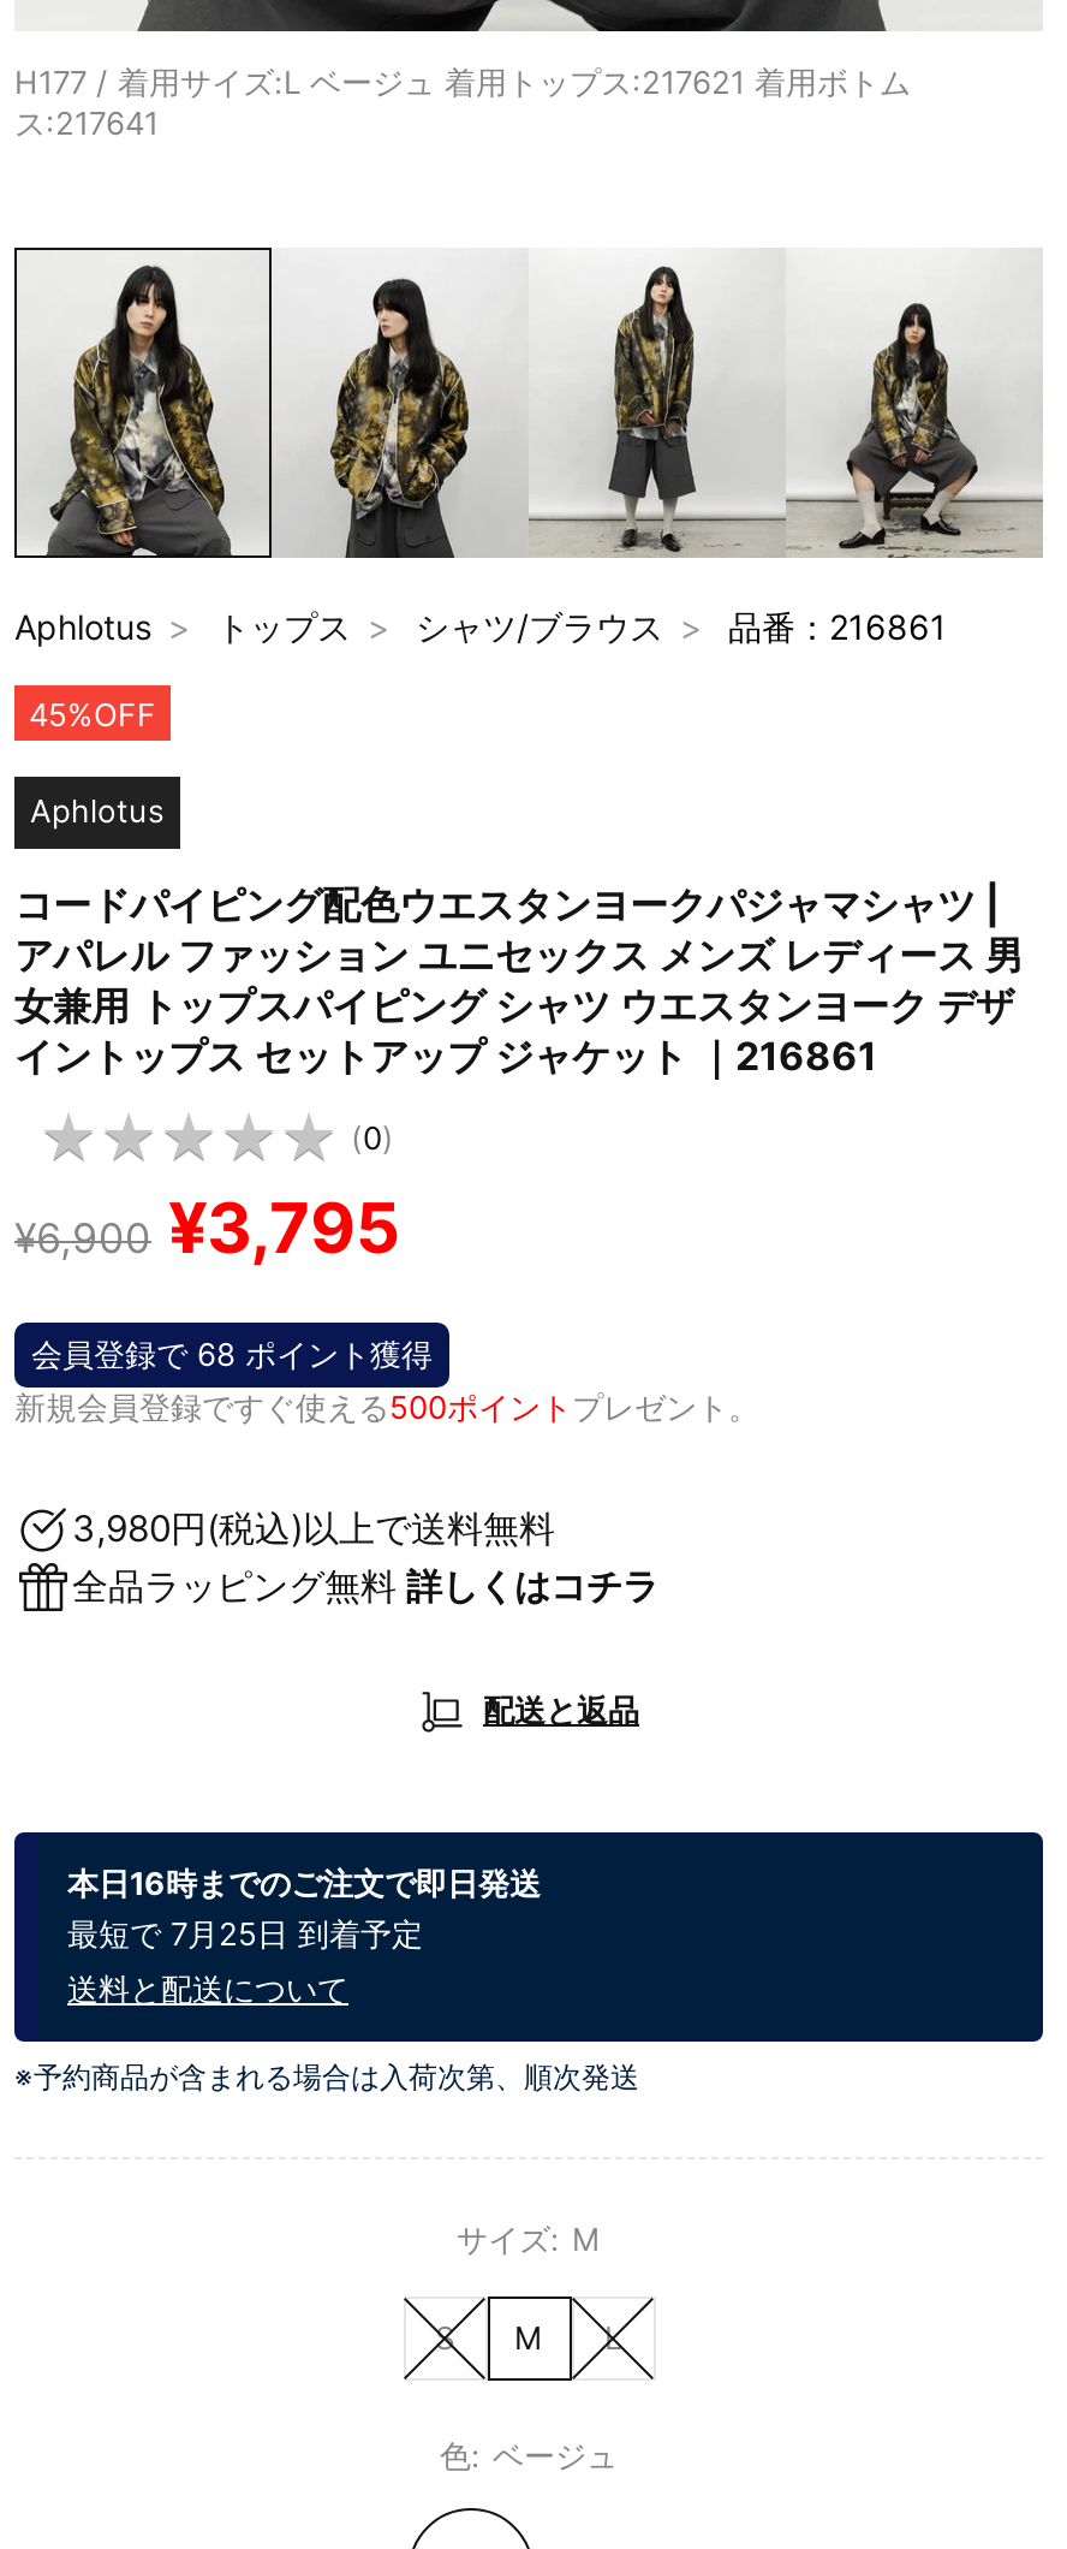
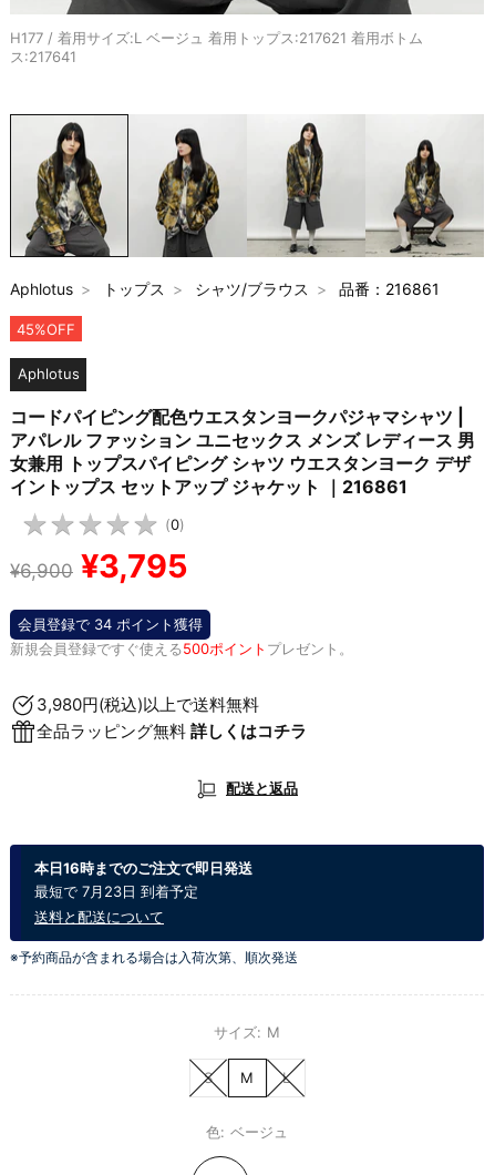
- 会員登録で 68 ポイント獲得
+ 会員登録で 34 ポイント獲得

- 最短で 7月25日 到着予定
+ 最短で 7月23日 到着予定
